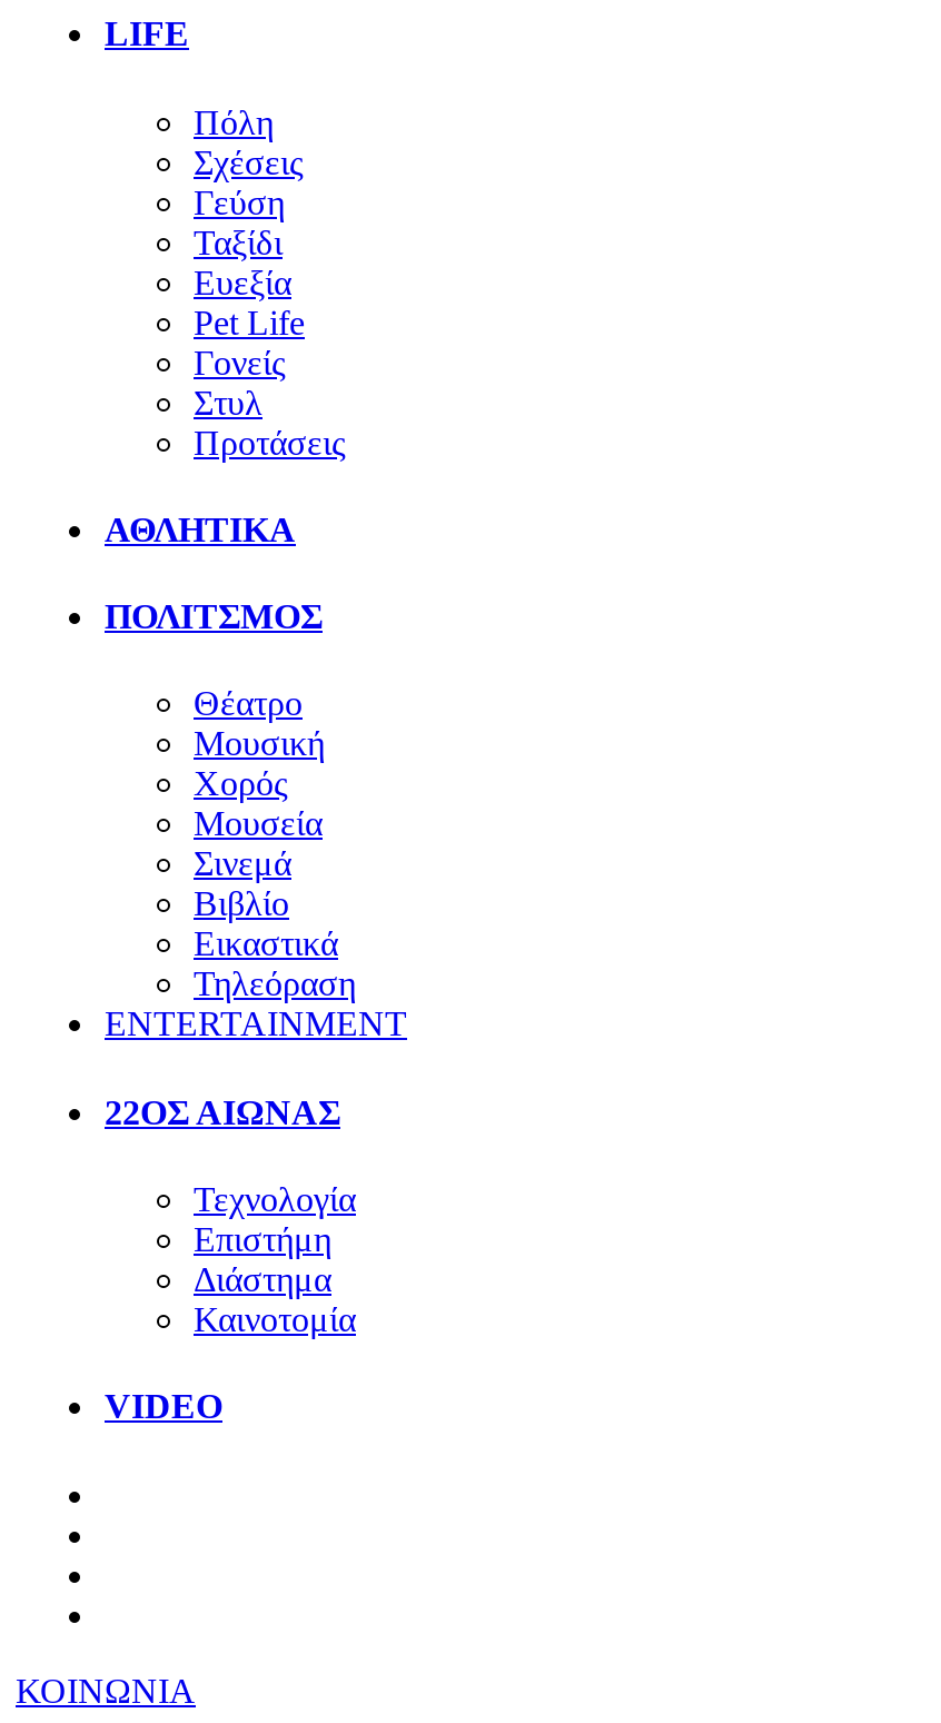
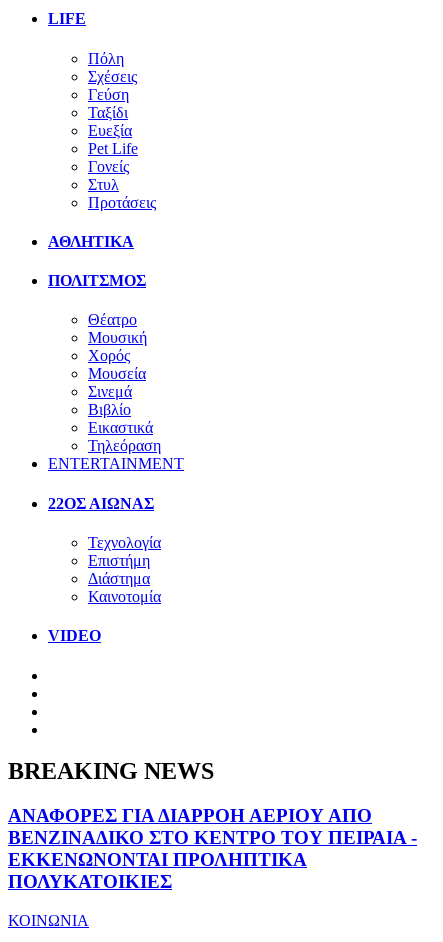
+ BREAKING NEWS
+ ΑΝΑΦΟΡΕΣ ΓΙΑ ΔΙΑΡΡΟΗ ΑΕΡΙΟΥ ΑΠΟ
+ ΒΕΝΖΙΝΑΔΙΚΟ ΣΤΟ ΚΕΝΤΡΟ ΤΟΥ ΠΕΙΡΑΙΑ -
+ ΕΚΚΕΝΩΝΟΝΤΑΙ ΠΡΟΛΗΠΤΙΚΑ
+ ΠΟΛΥΚΑΤΟΙΚΙΕΣ
